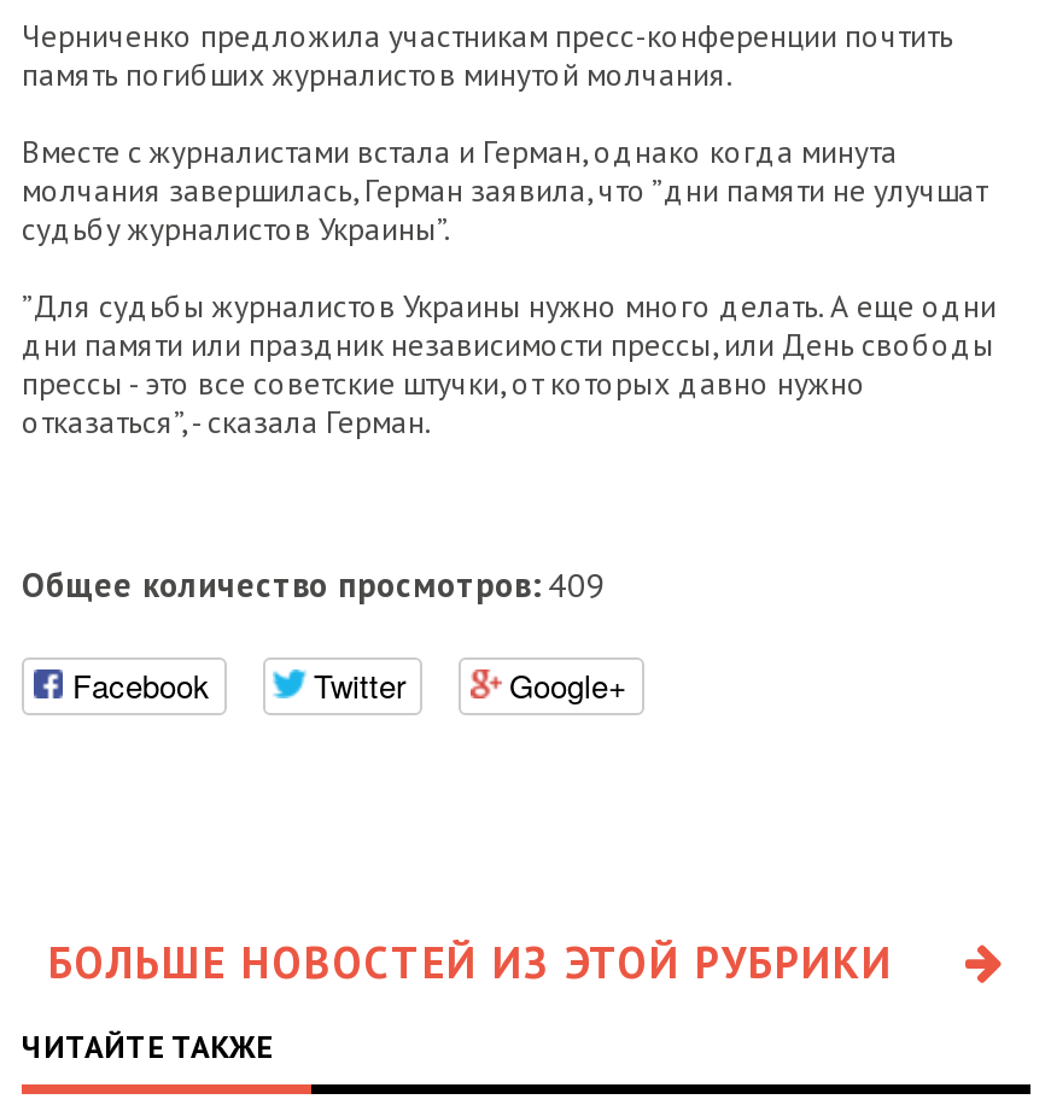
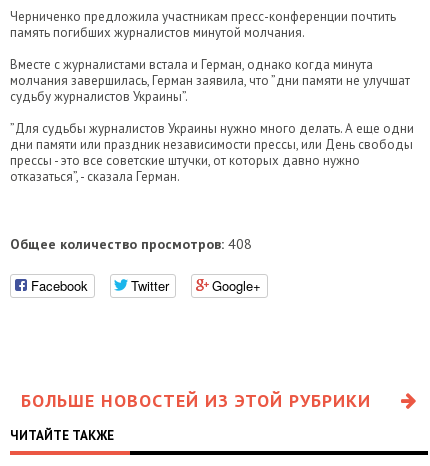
- Общее количество просмотров: 409
+ Общее количество просмотров: 408
